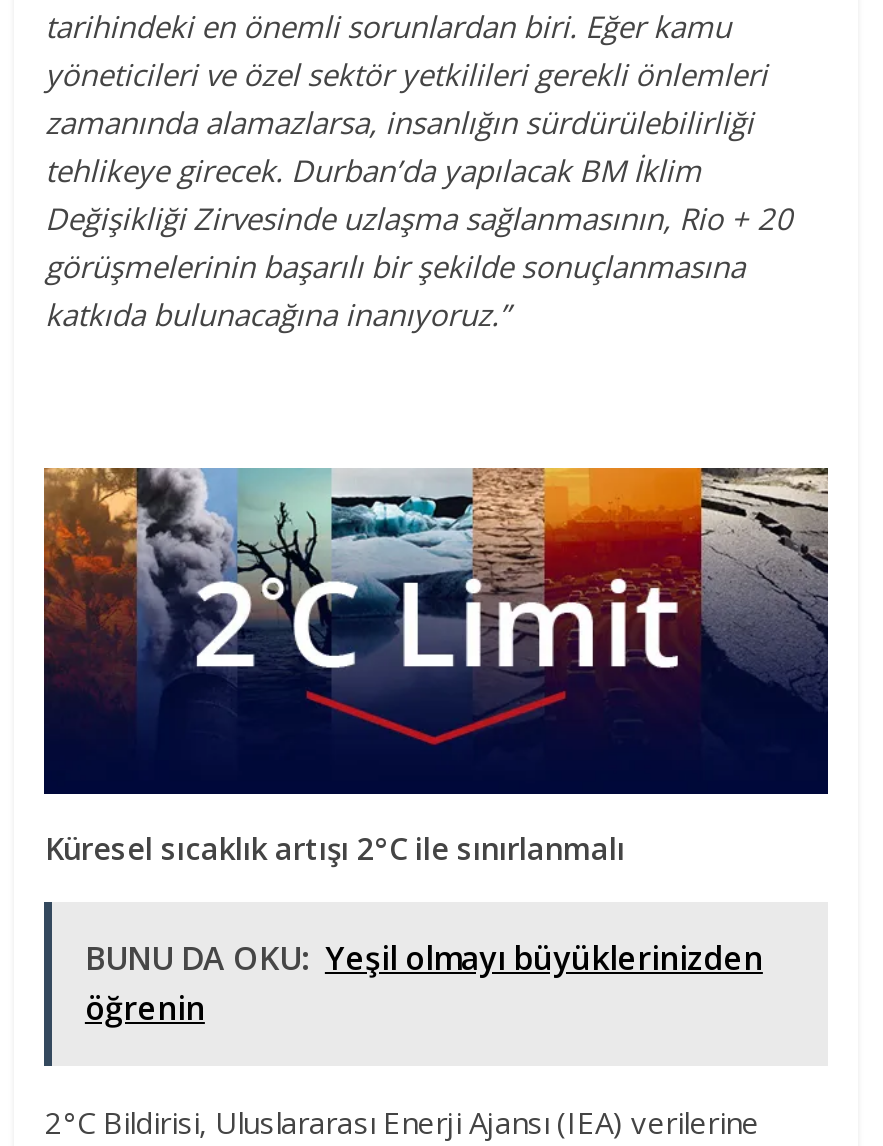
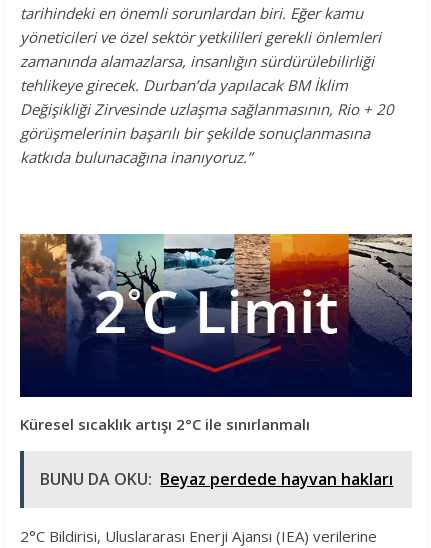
- BUNU DA OKU: Yeşil olmayı büyüklerinizden
- öğrenin
+ BUNU DA OKU: Beyaz perdede hayvan hakları
